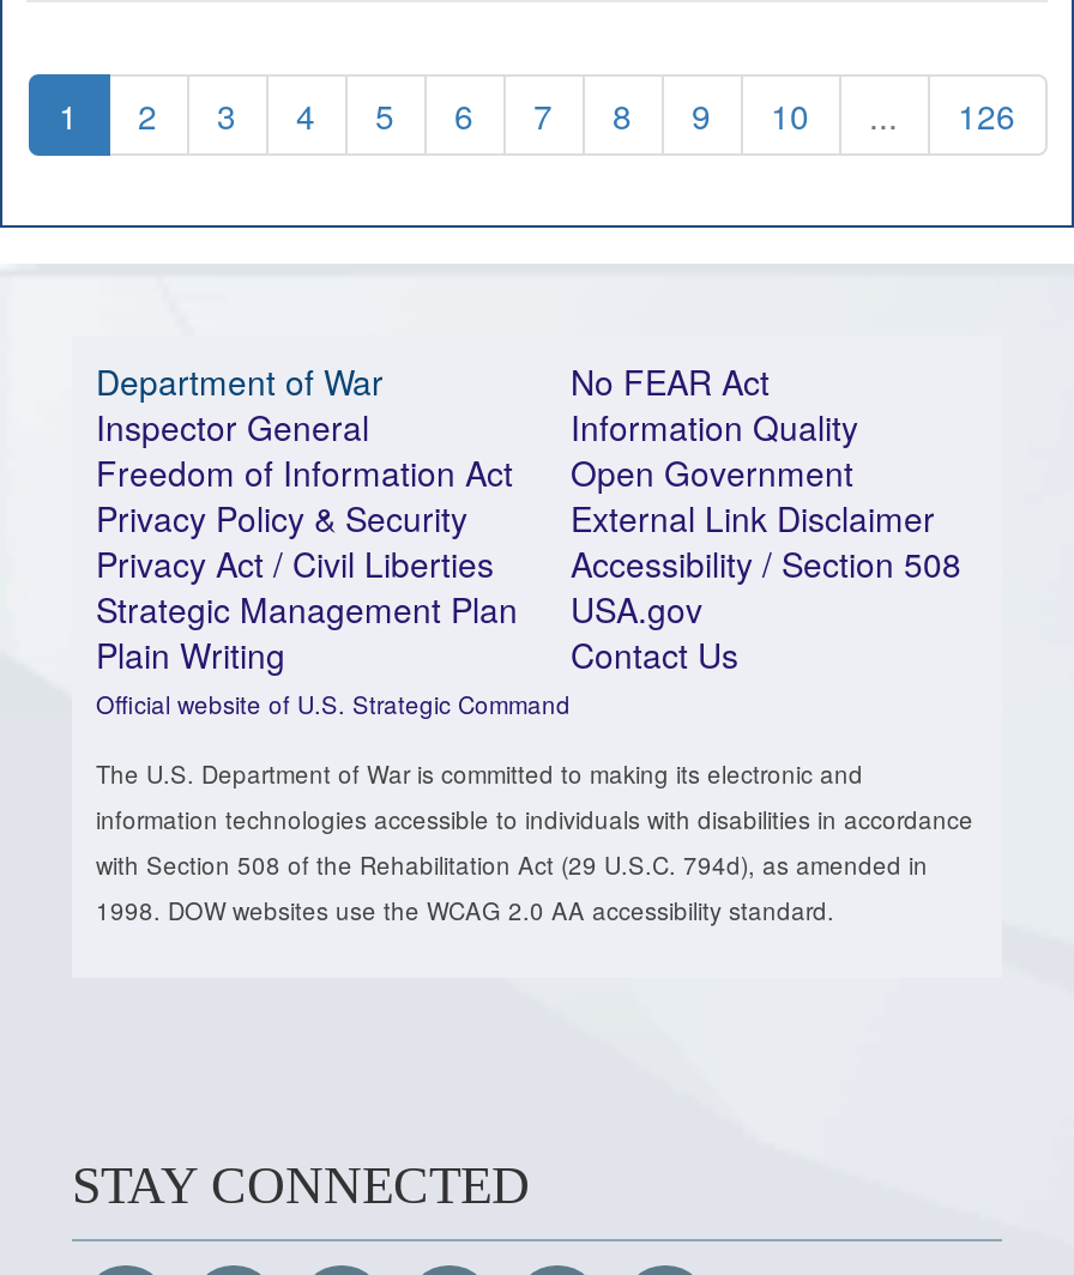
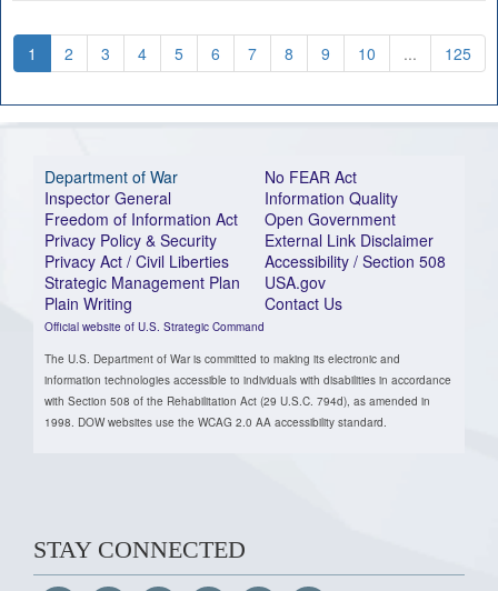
- 126
+ 125
